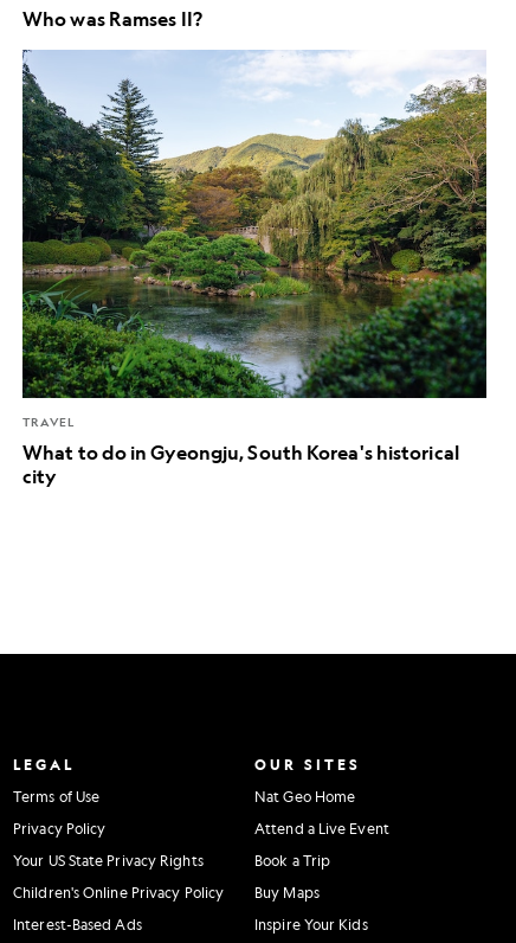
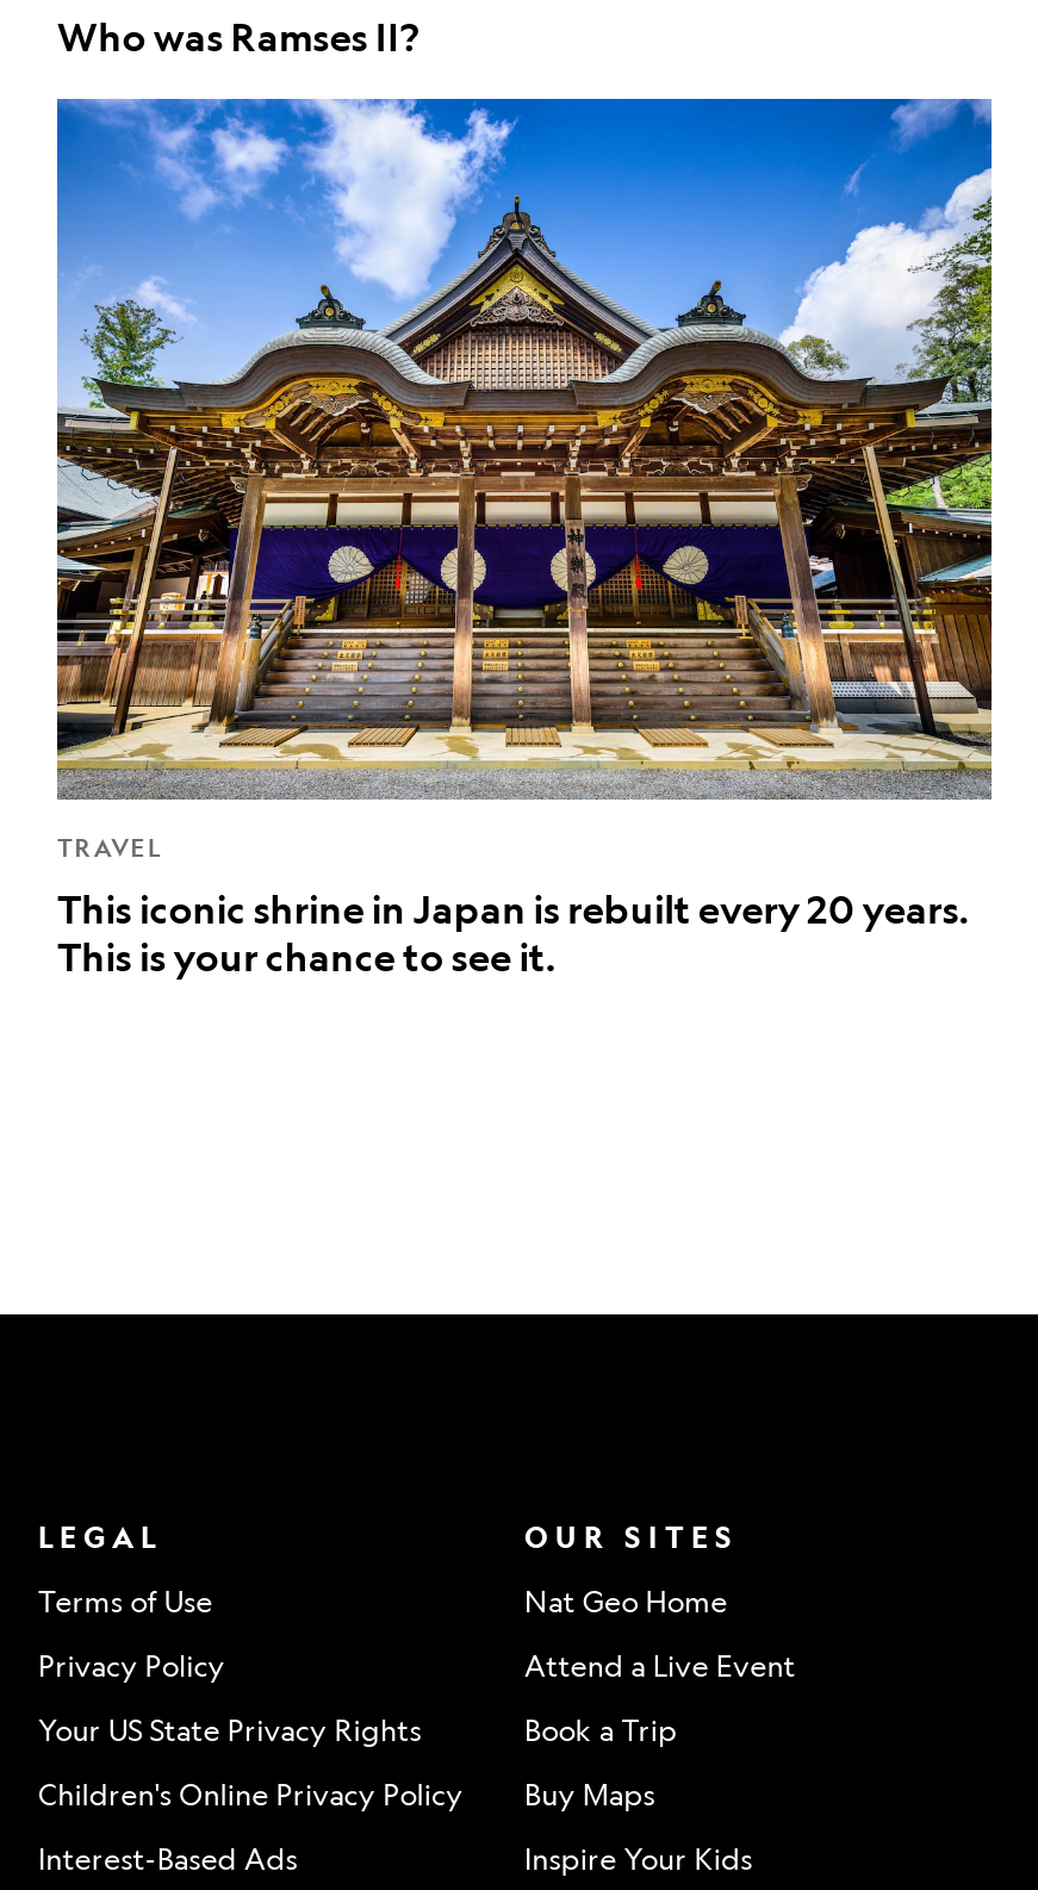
- [image]
- What to do in Gyeongju, South Korea's historical
- city
+ [image]
+ This iconic shrine in Japan is rebuilt every 20 years.
+ This is your chance to see it.
